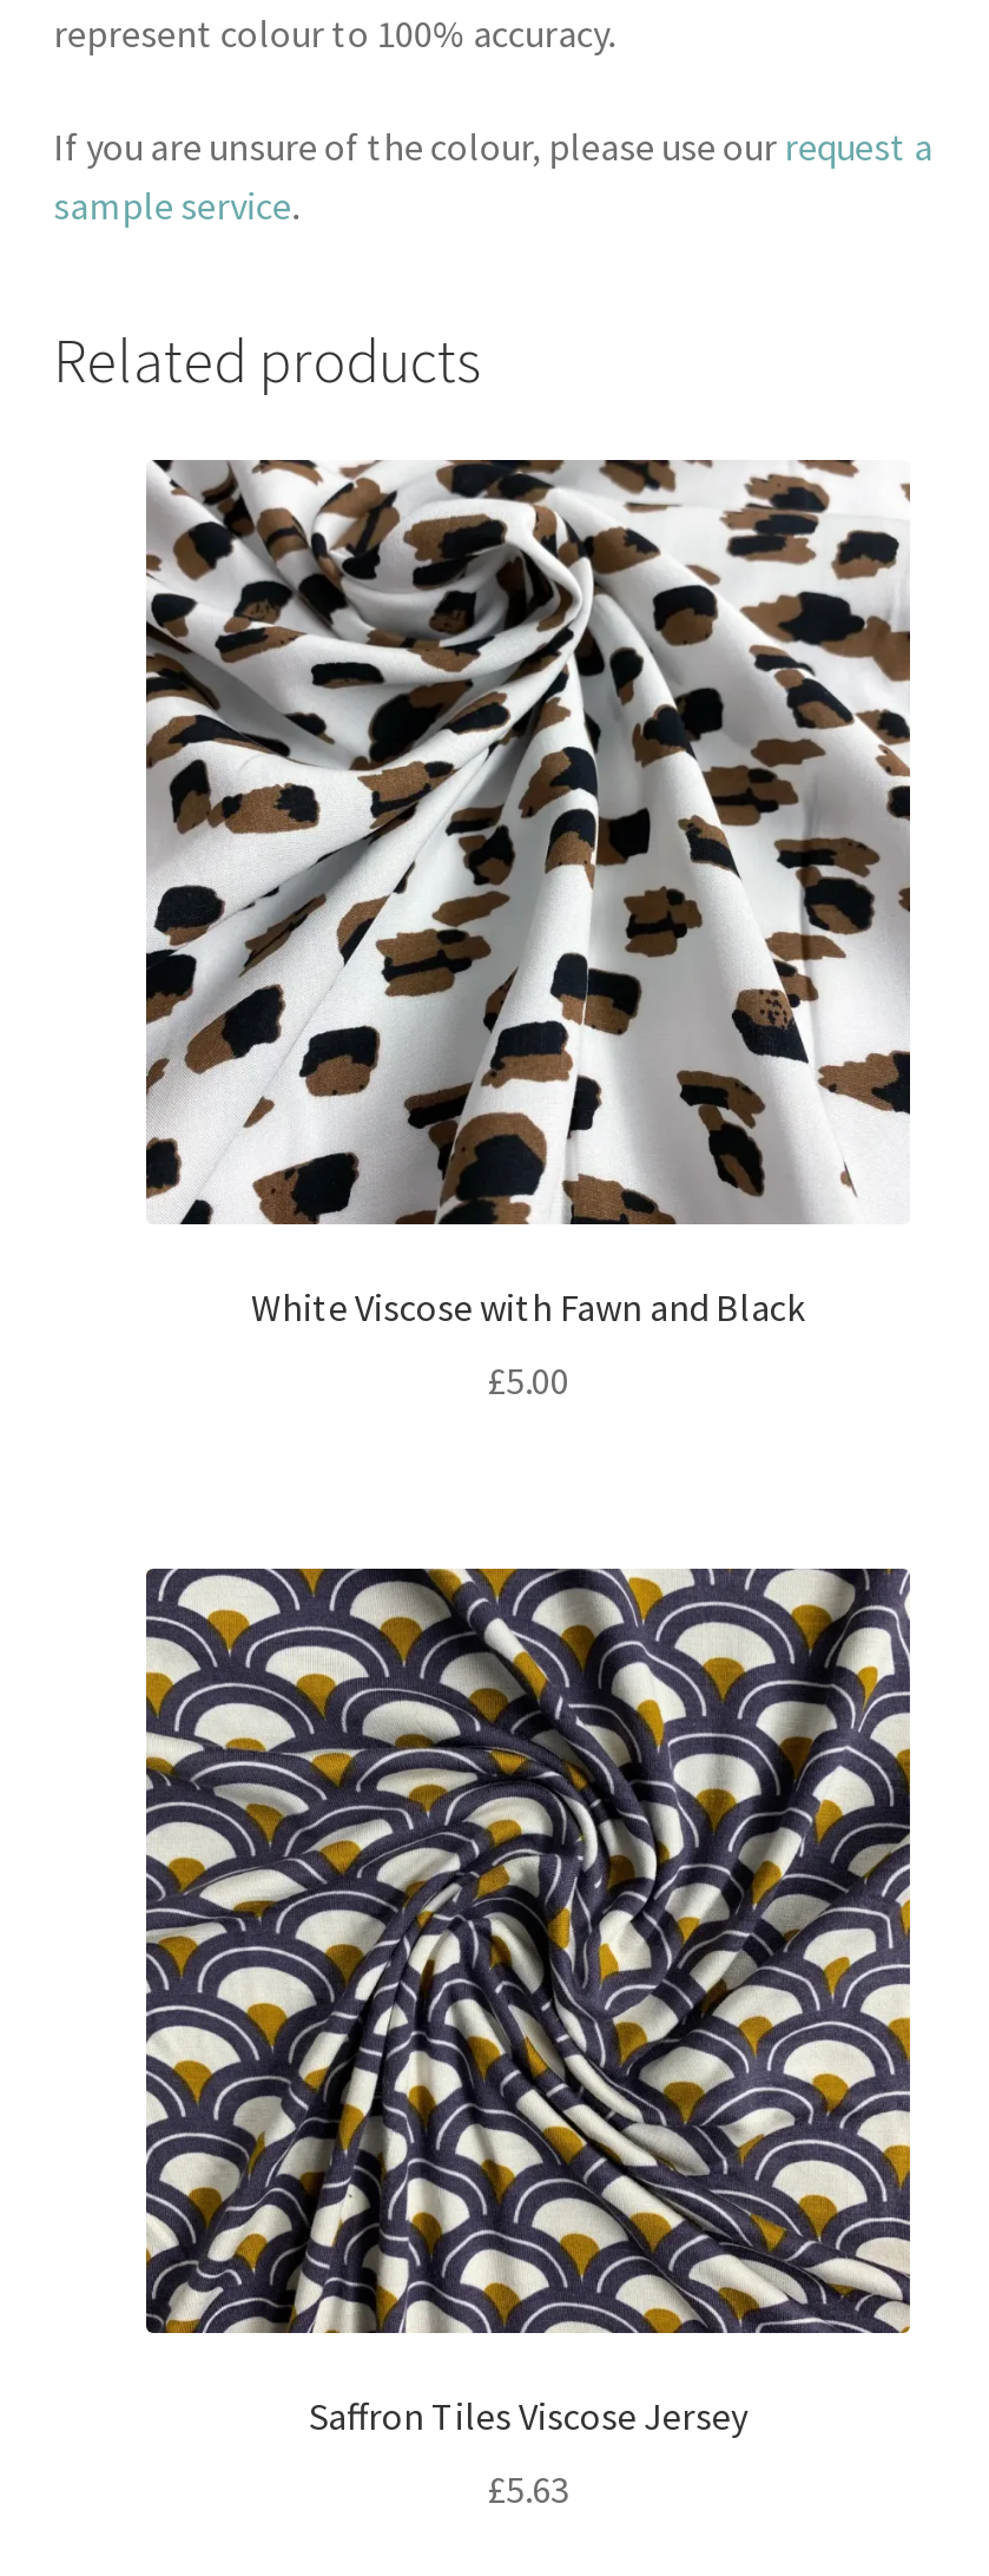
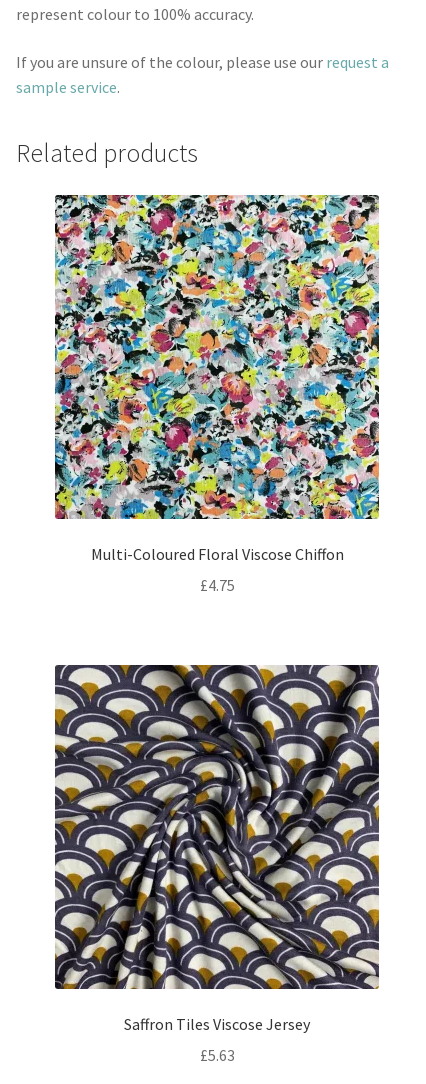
- [image]
- White Viscose with Fawn and Black
+ [image]
+ Multi-Coloured Floral Viscose Chiffon

- £5.00
+ £4.75
